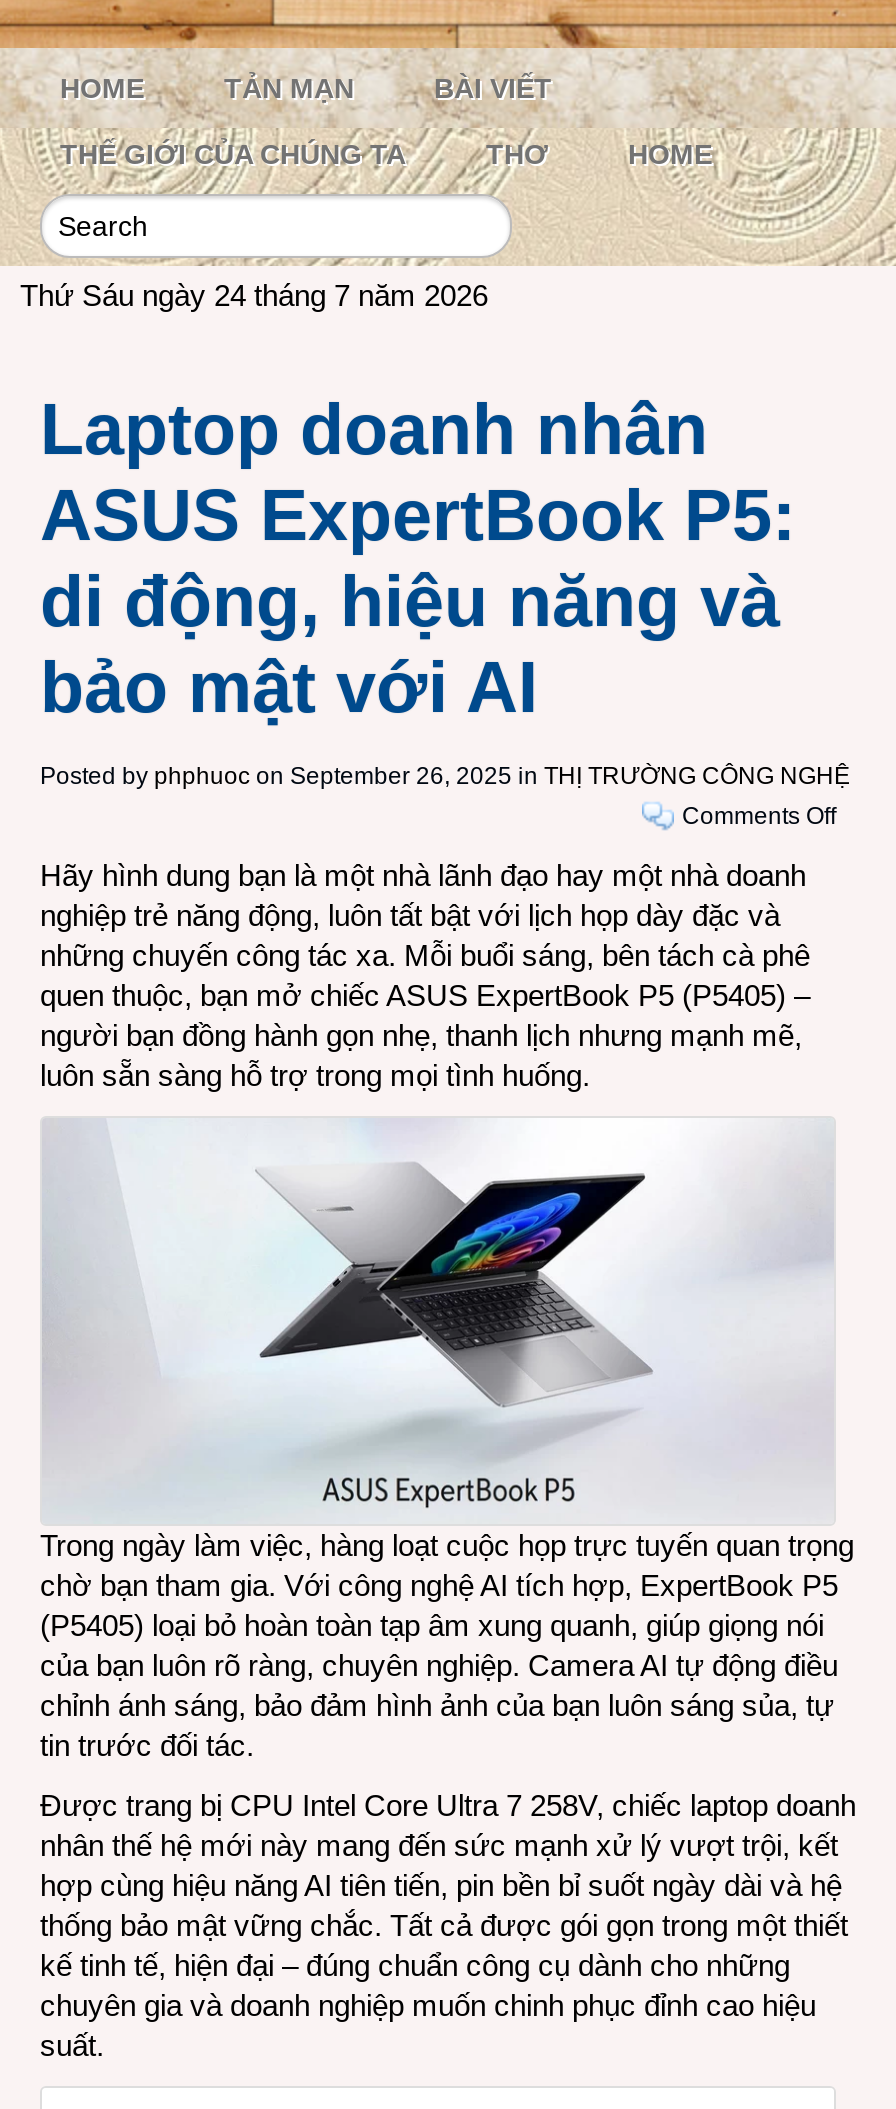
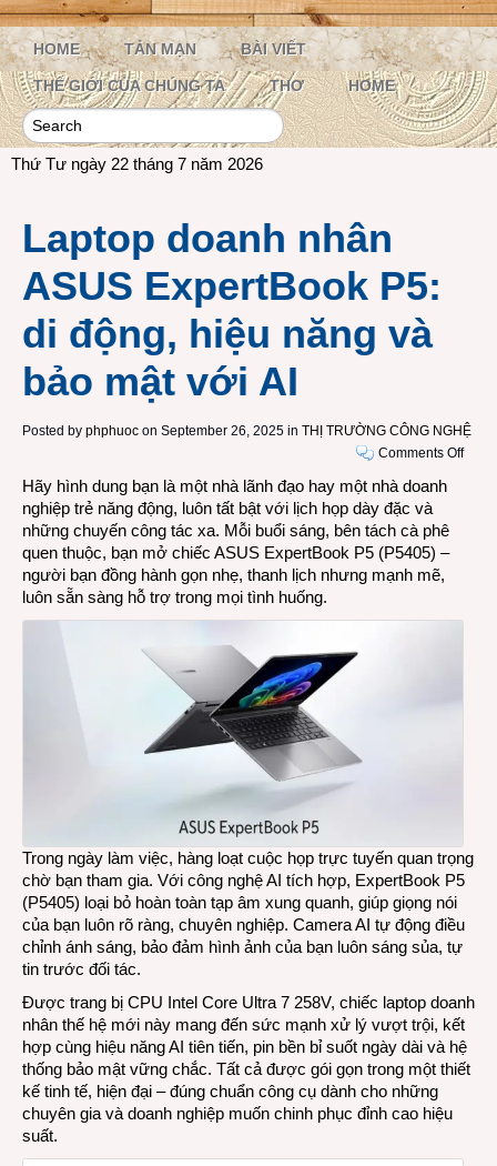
- Thứ Sáu ngày 24 tháng 7 năm 2026
+ Thứ Tư ngày 22 tháng 7 năm 2026
